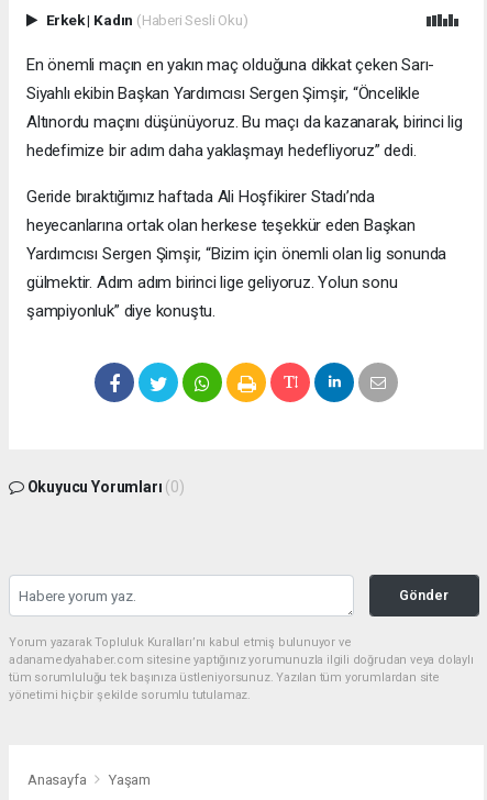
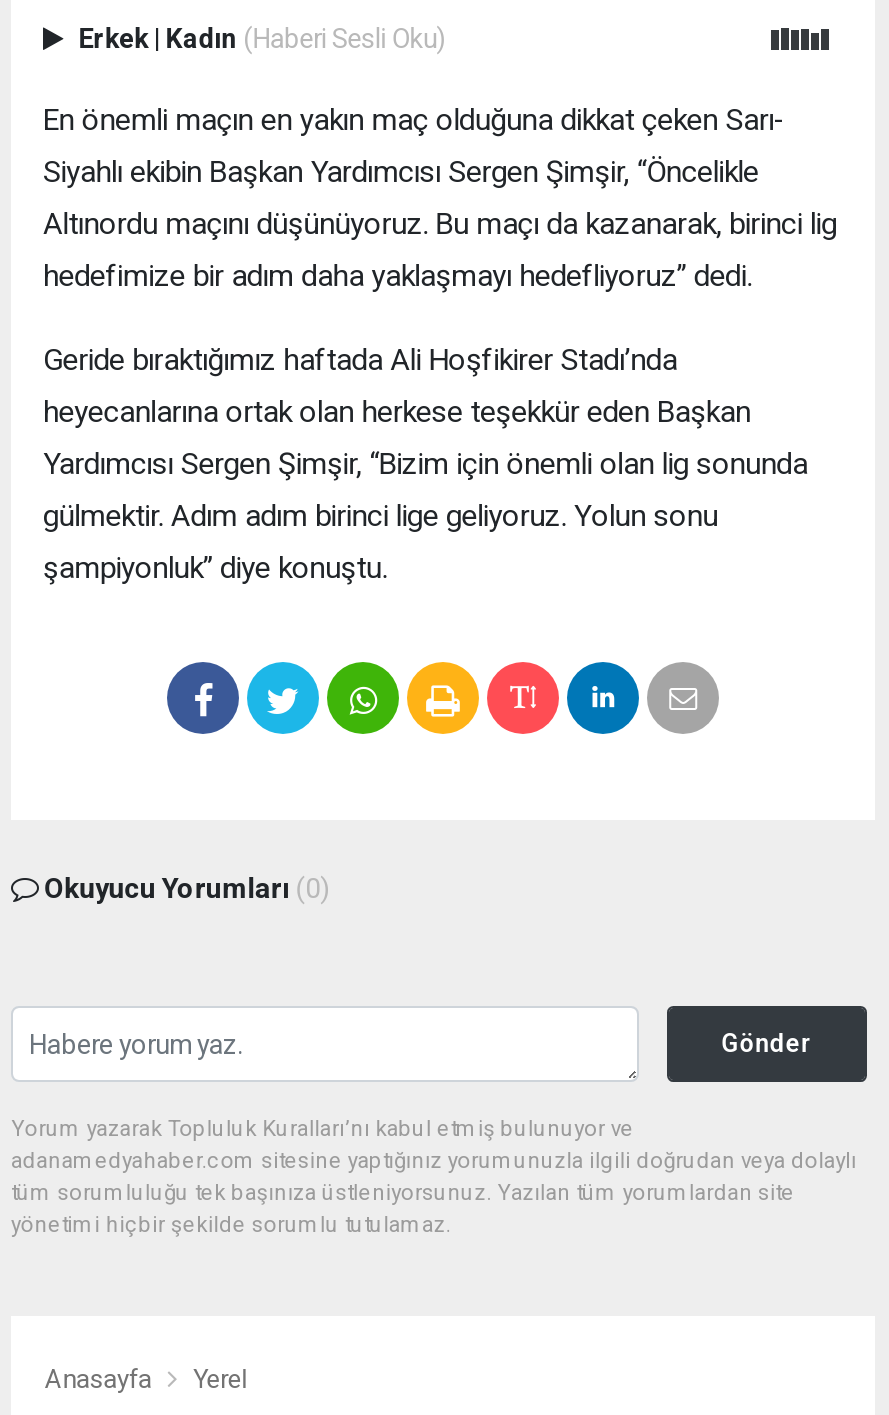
- Yaşam
+ Yerel
